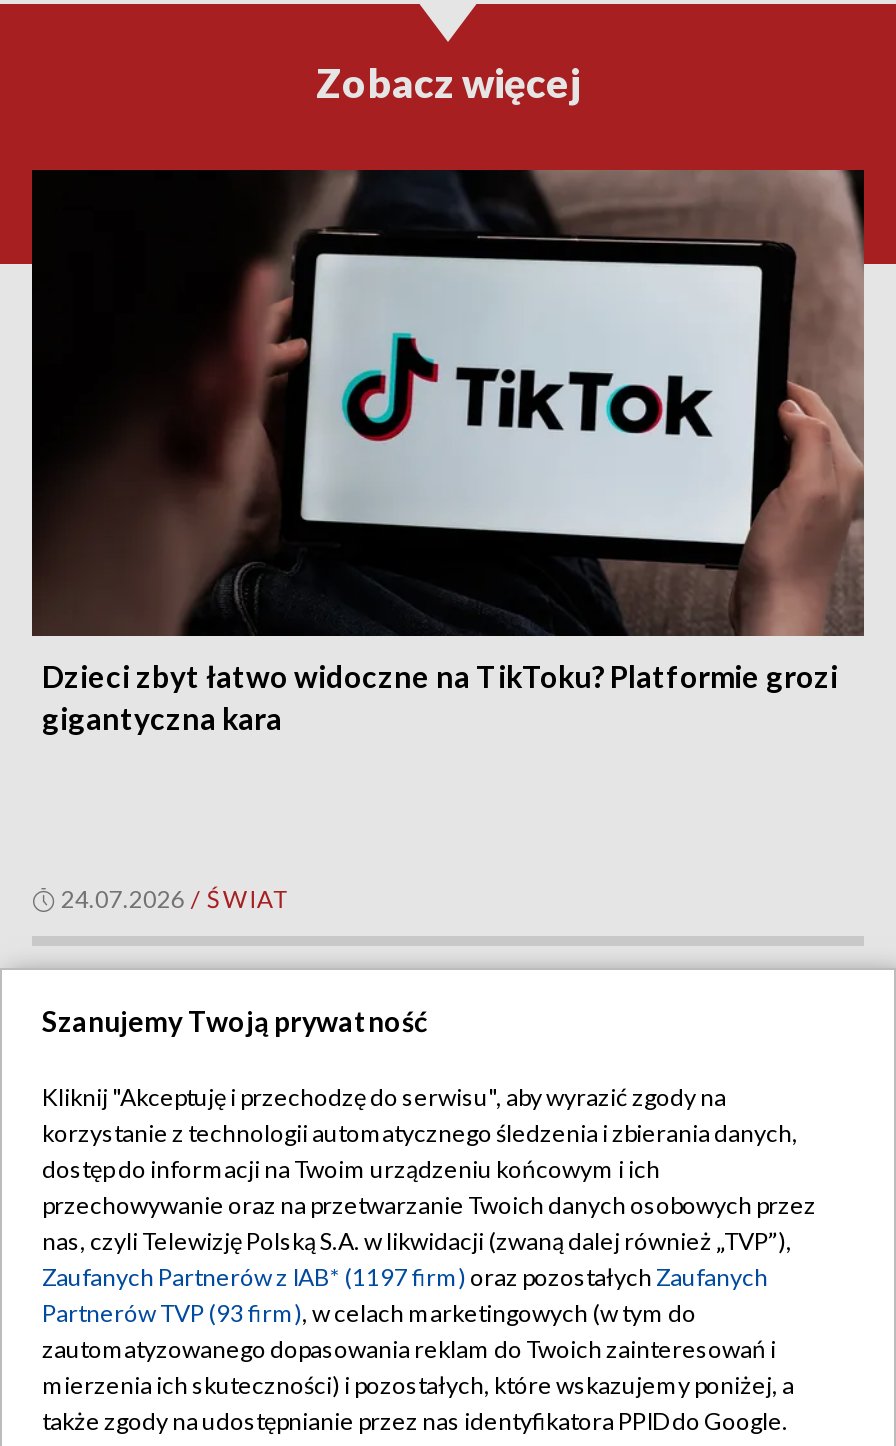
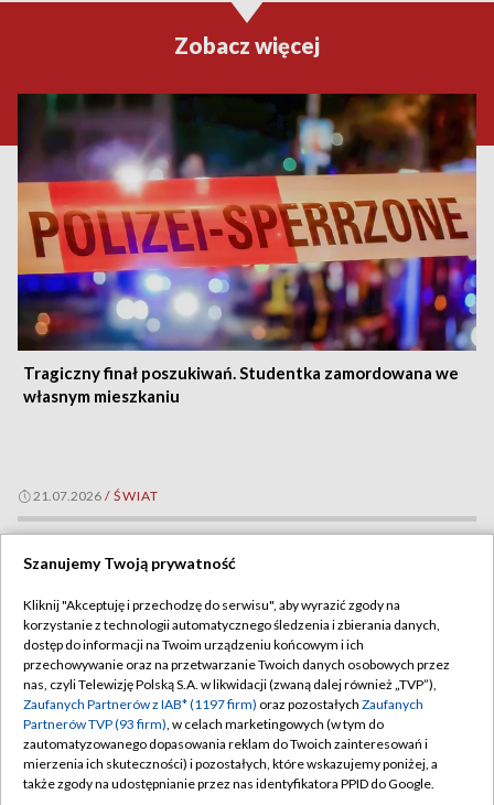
- [image]
- Dzieci zbyt łatwo widoczne na TikToku? Platformie grozi
- gigantyczna kara
+ [image]
+ Tragiczny finał poszukiwań. Studentka zamordowana we
+ własnym mieszkaniu

- 24.07.2026 / ŚWIAT
+ 21.07.2026 / ŚWIAT
